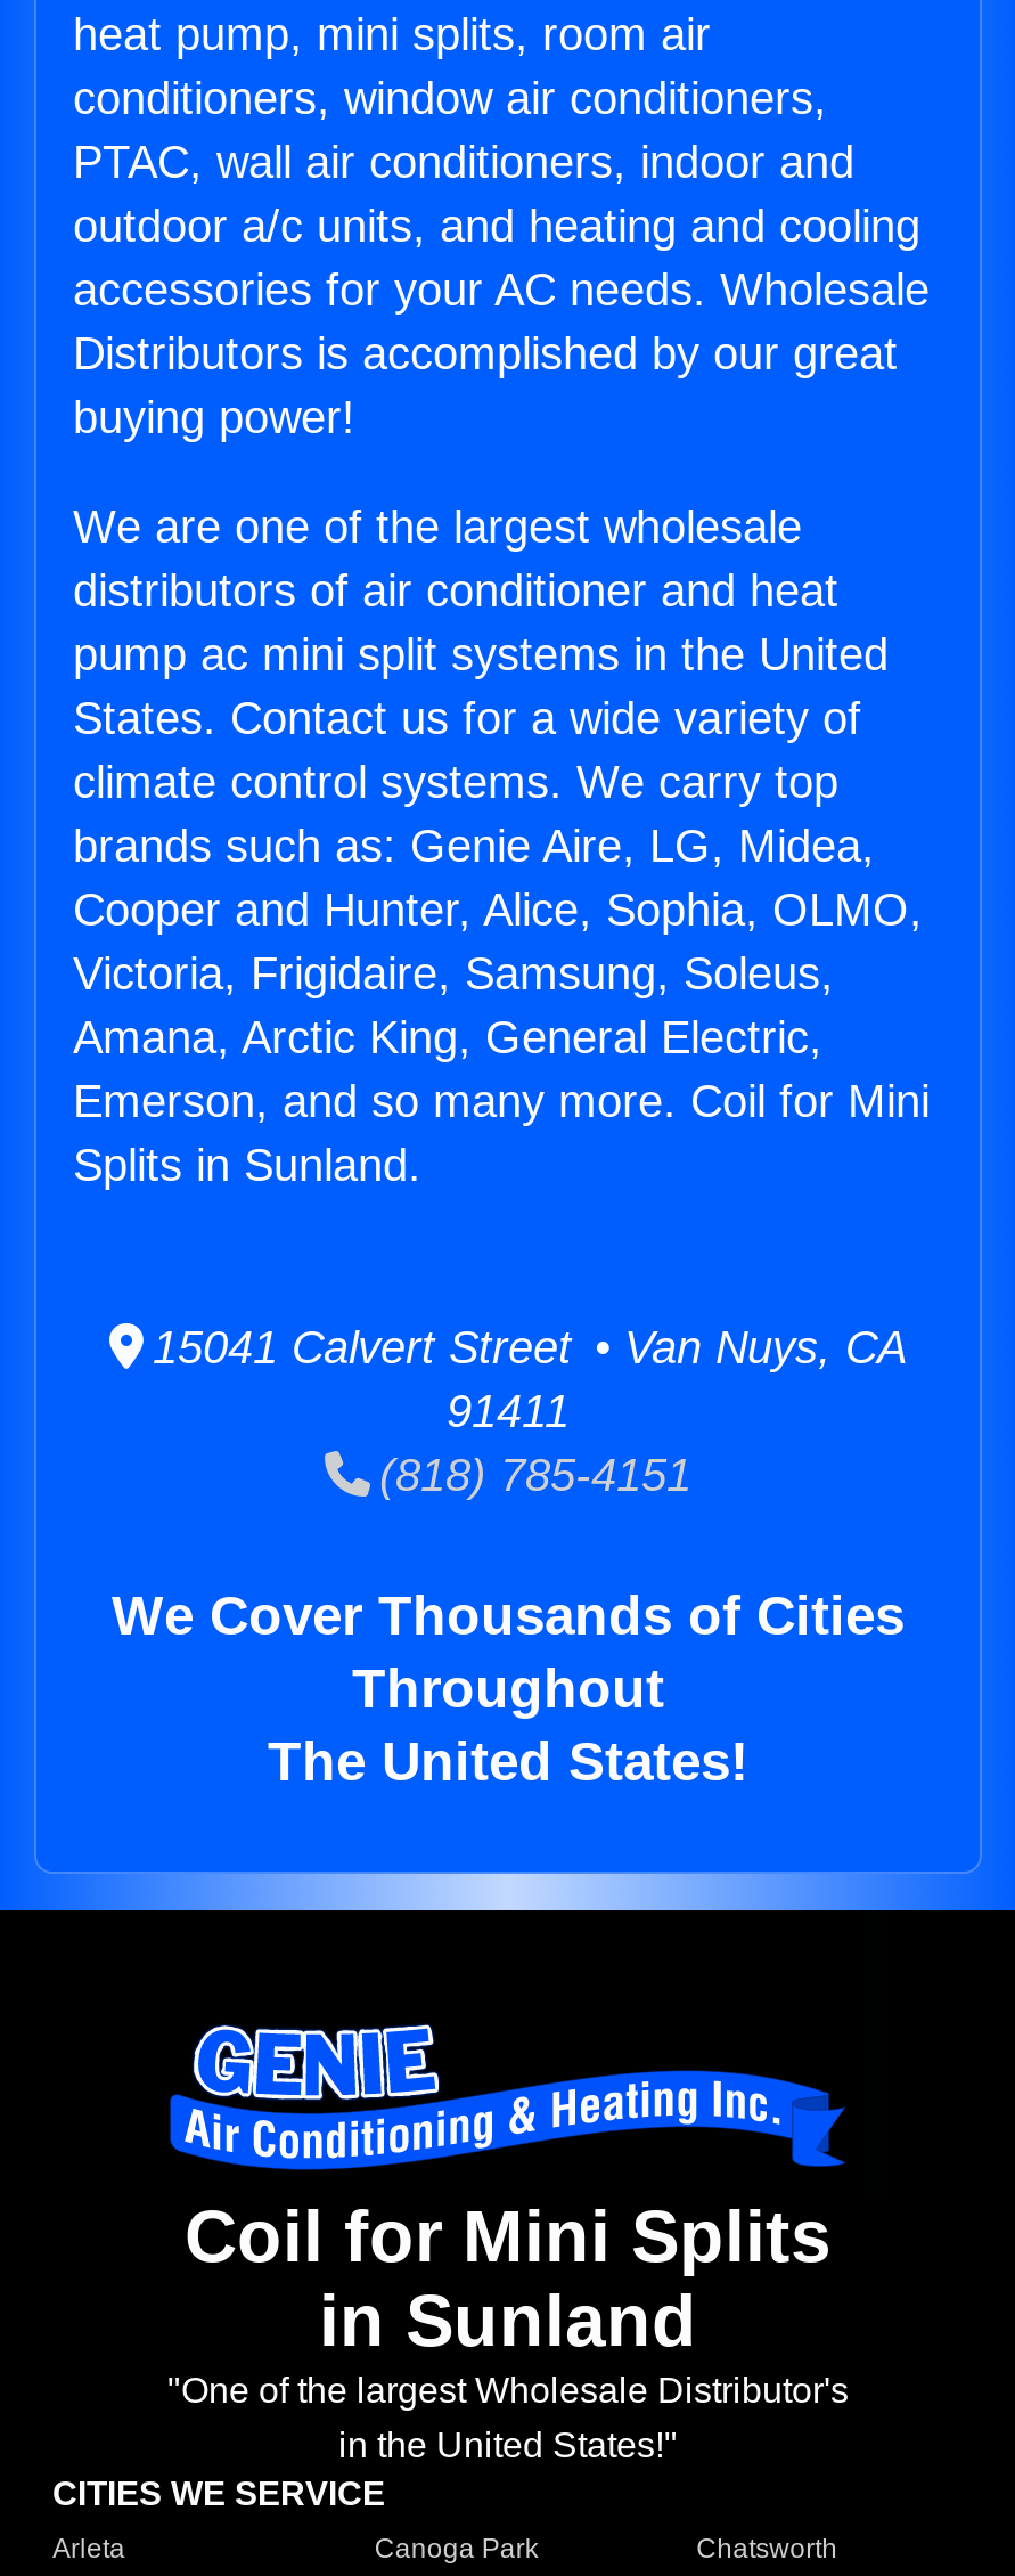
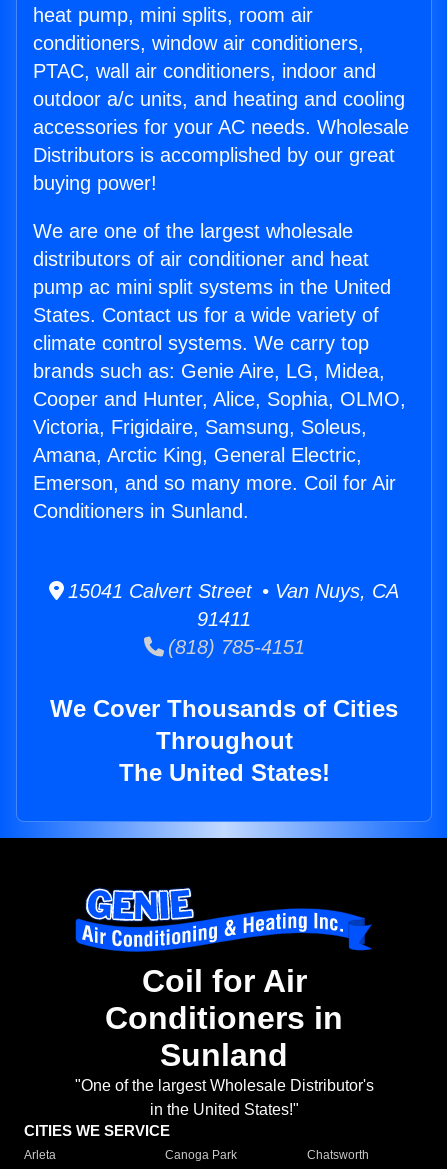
- Emerson, and so many more. Coil for Mini
+ Emerson, and so many more. Coil for Air

- Splits in Sunland.
+ Conditioners in Sunland.

- Coil for Mini Splits
- in Sunland
+ Coil for Air
+ Conditioners in
+ Sunland
